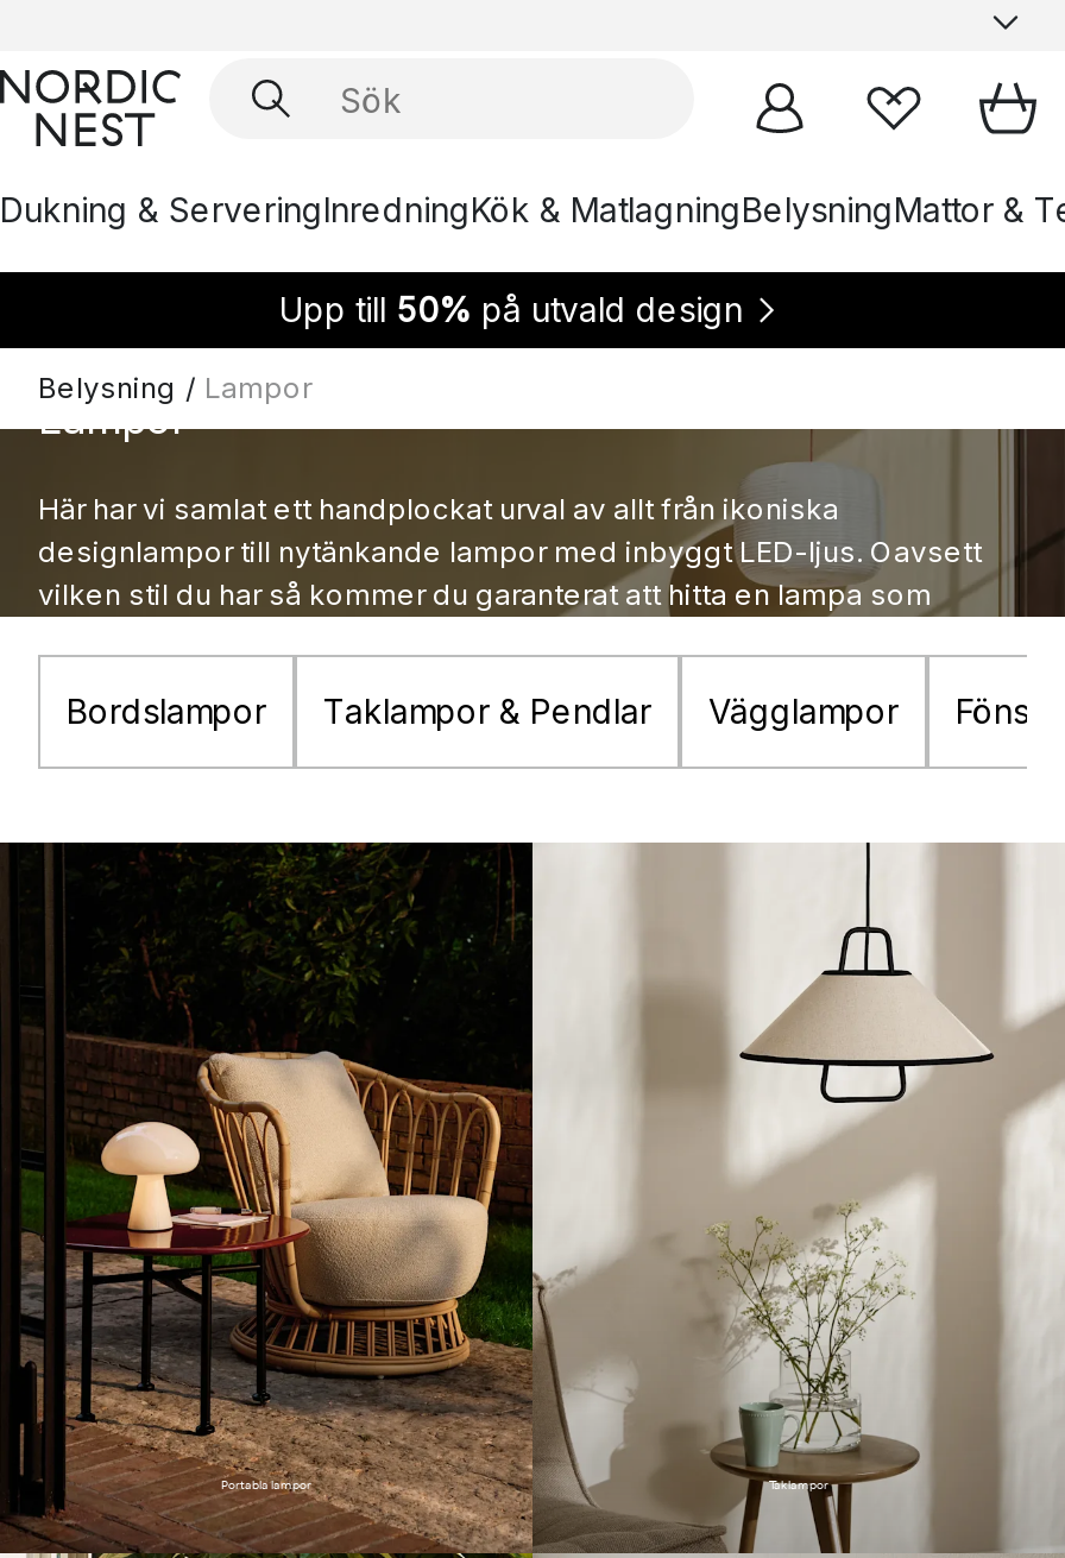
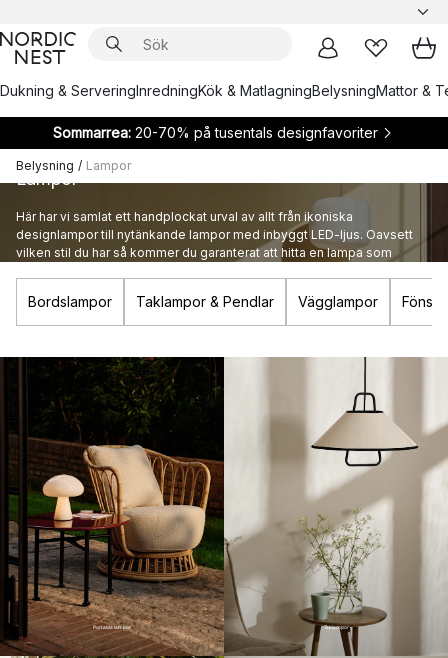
- Upp till 50% på utvald design
+ Sommarrea: 20-70% på tusentals designfavoriter
